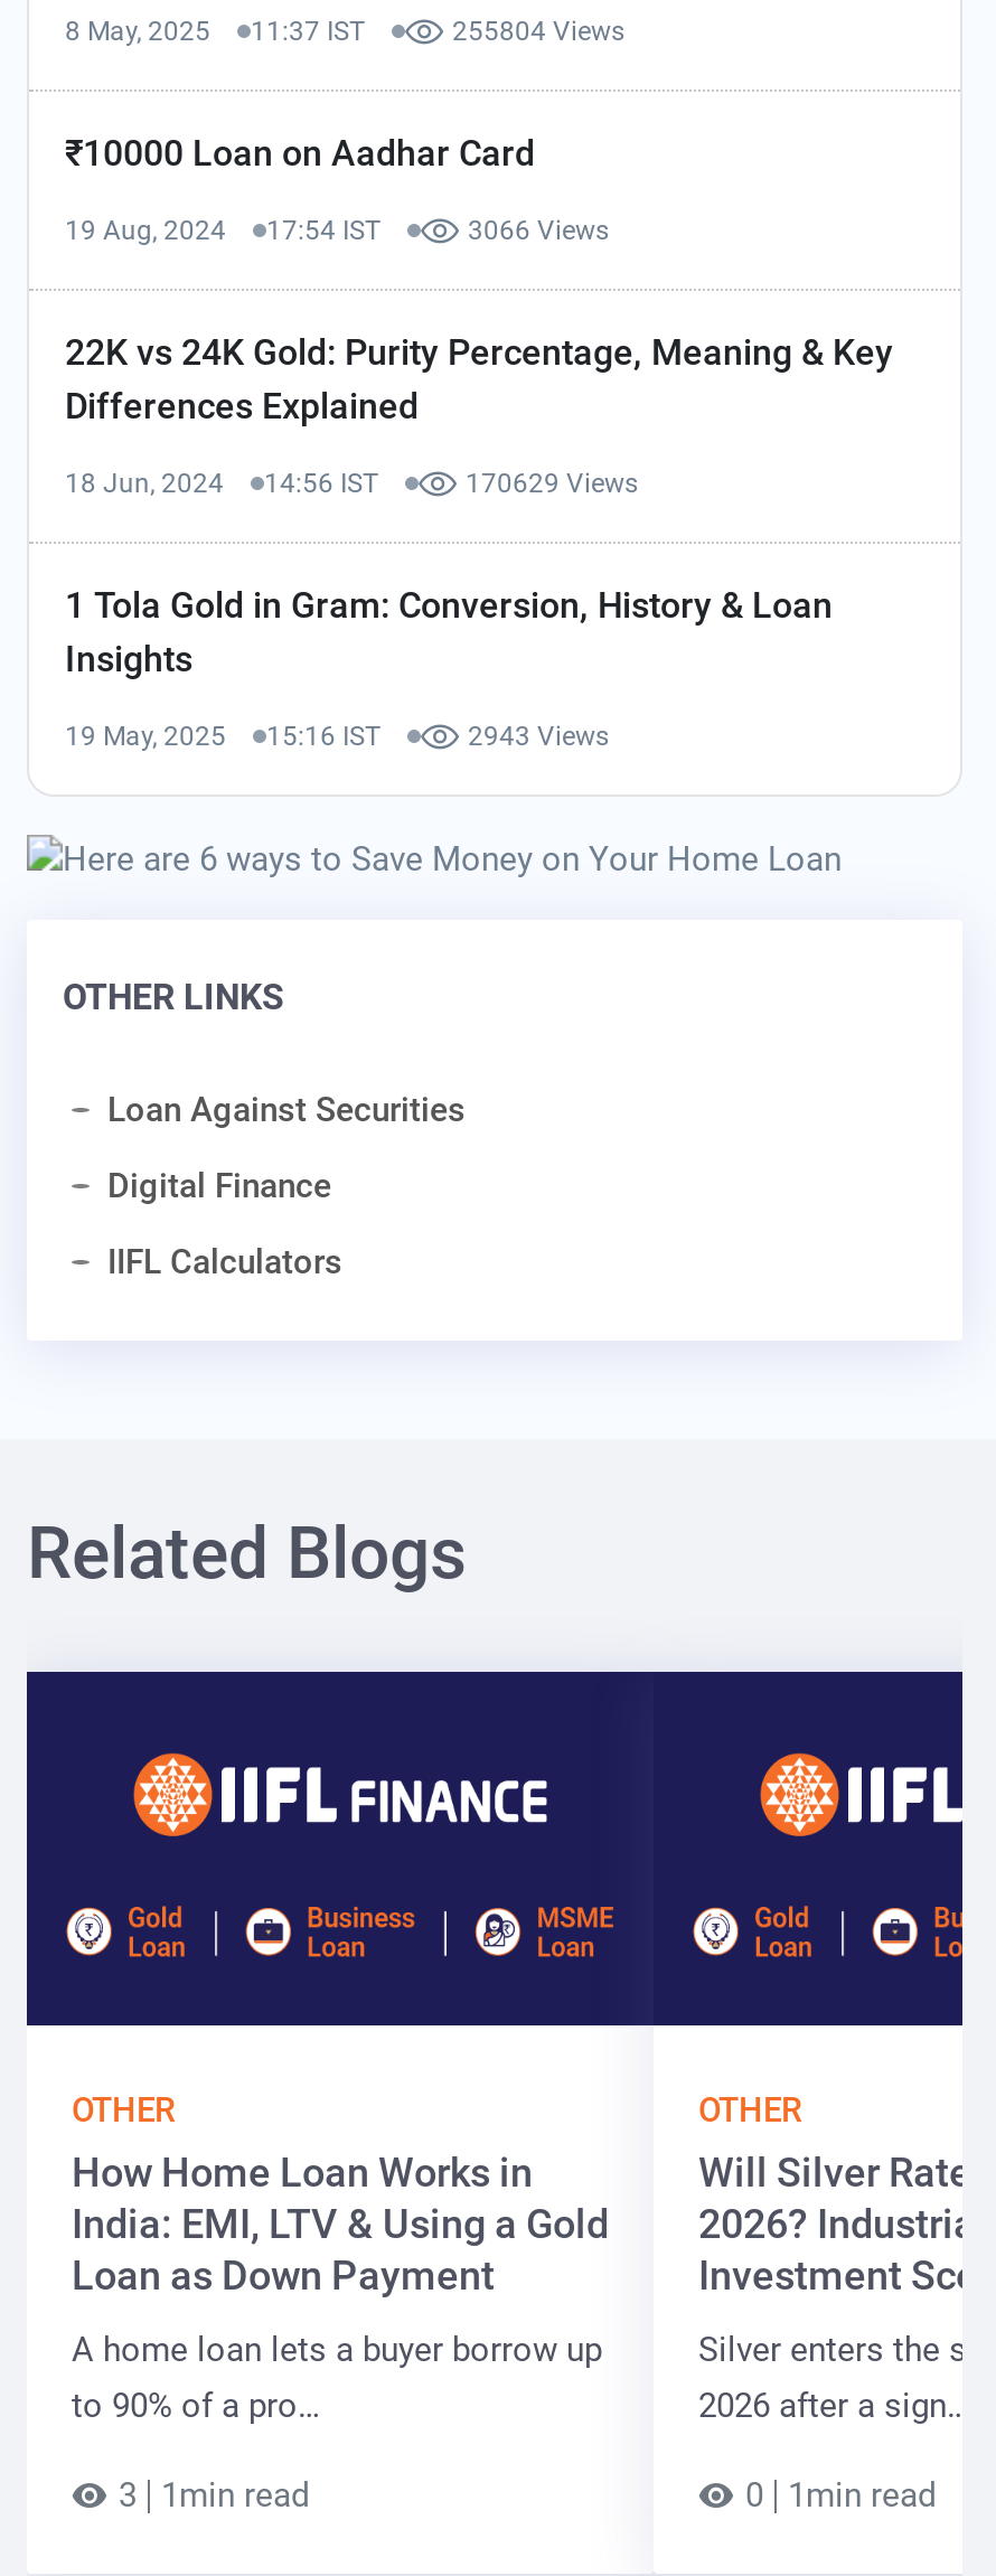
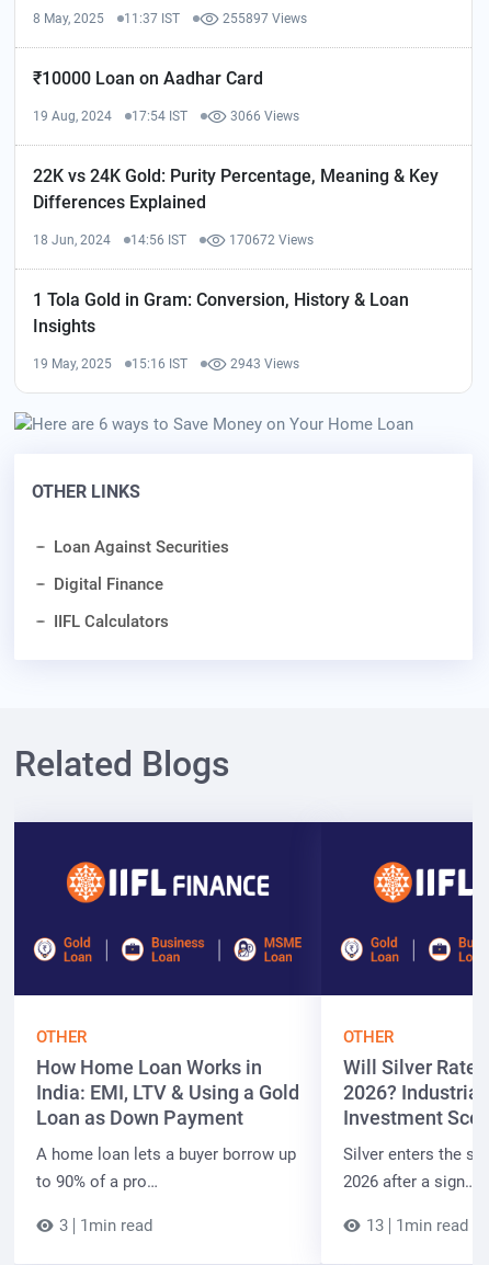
- 255804 Views
+ 255897 Views

- 170629 Views
+ 170672 Views

- 0 1min read
+ 13 1min read
